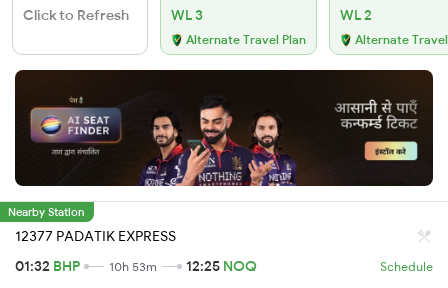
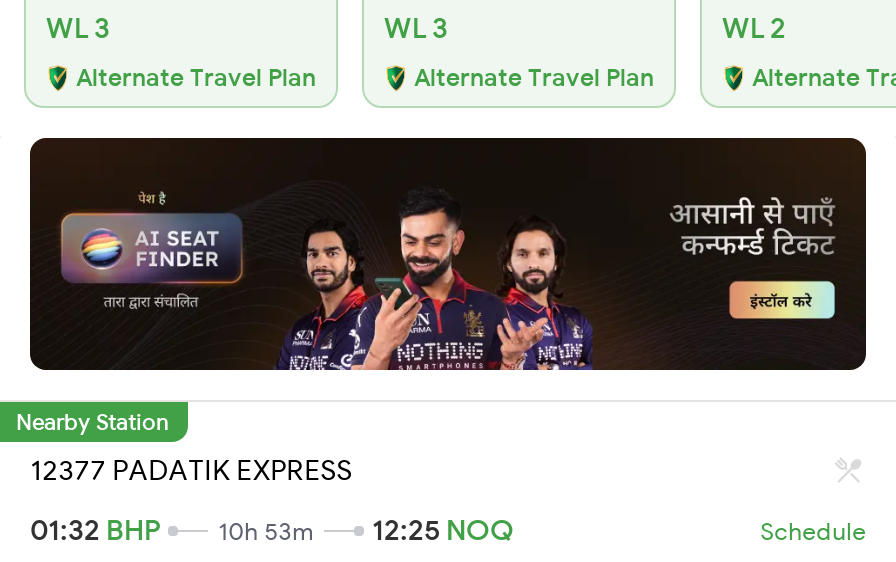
- Click to Refresh
+ WL 3
+ Alternate Travel Plan
